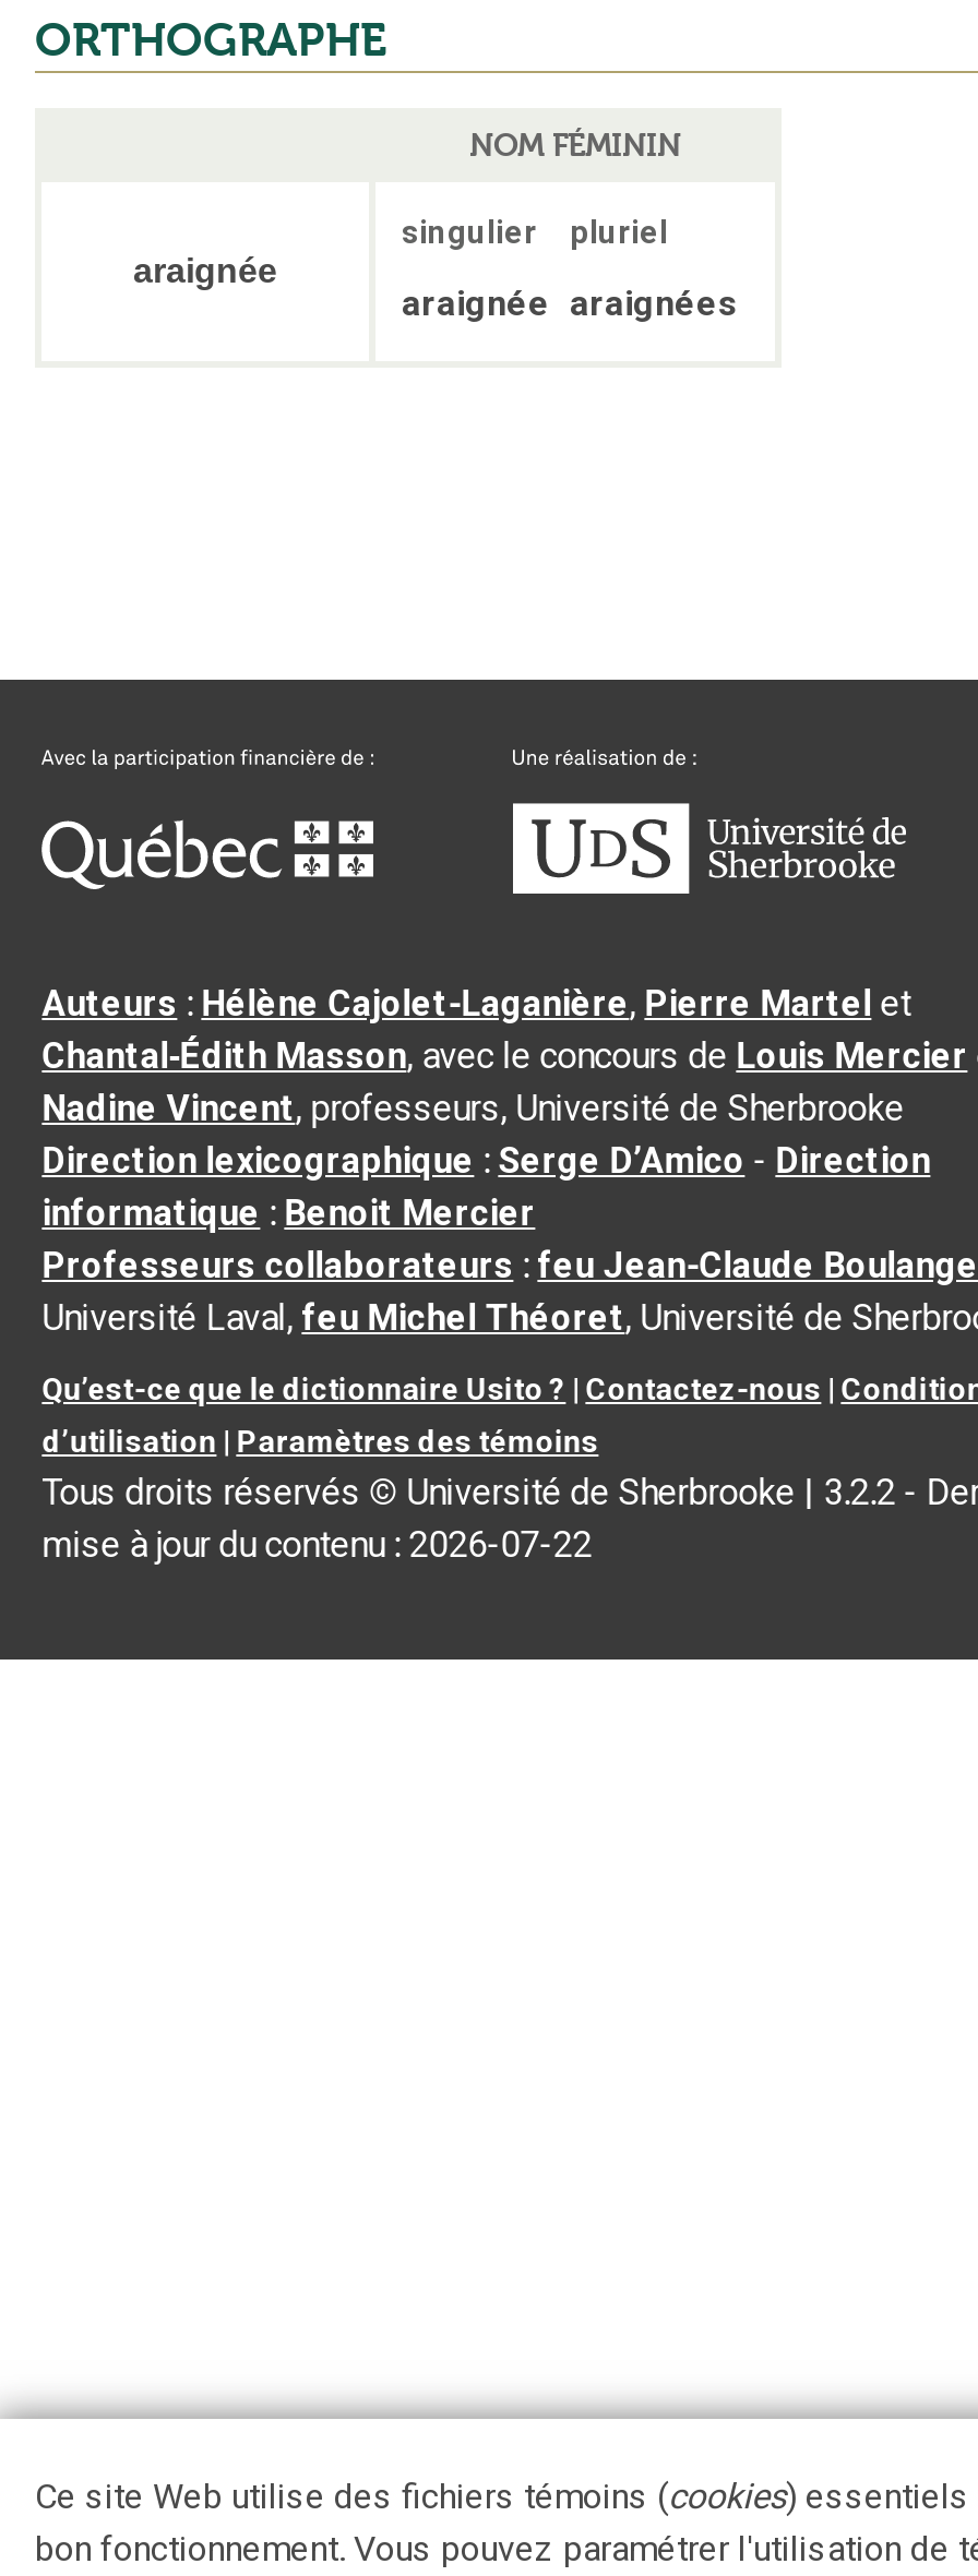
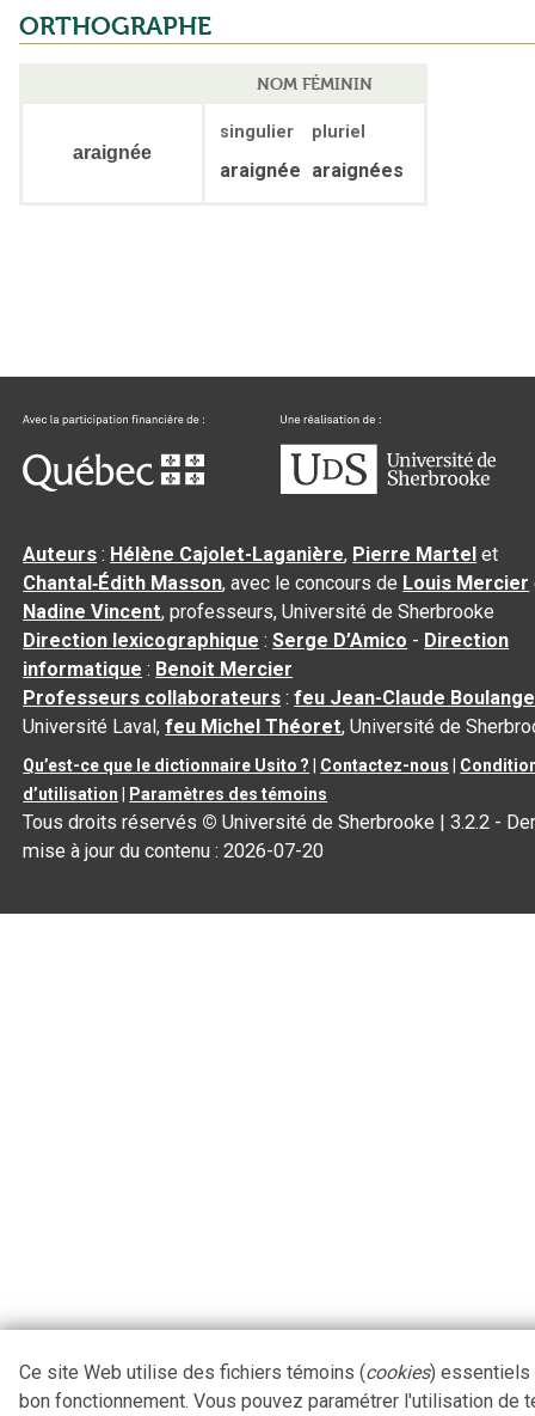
- mise à jour du contenu : 2026-07-22
+ mise à jour du contenu : 2026-07-20
